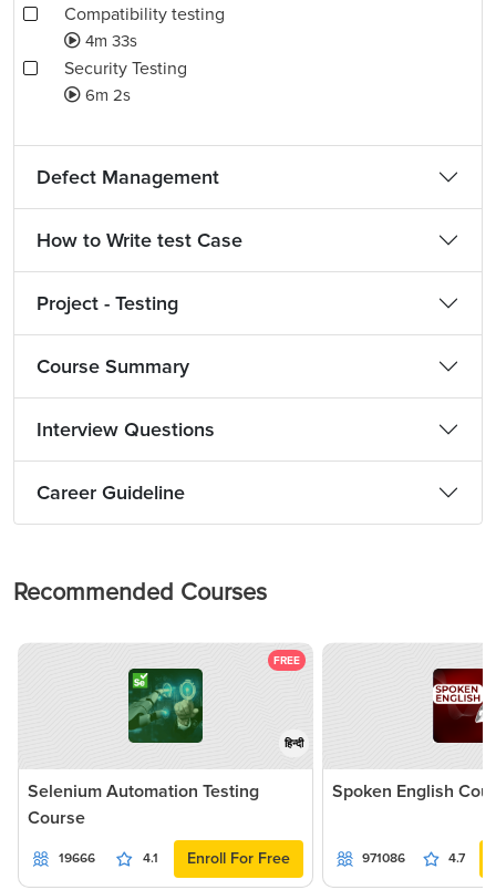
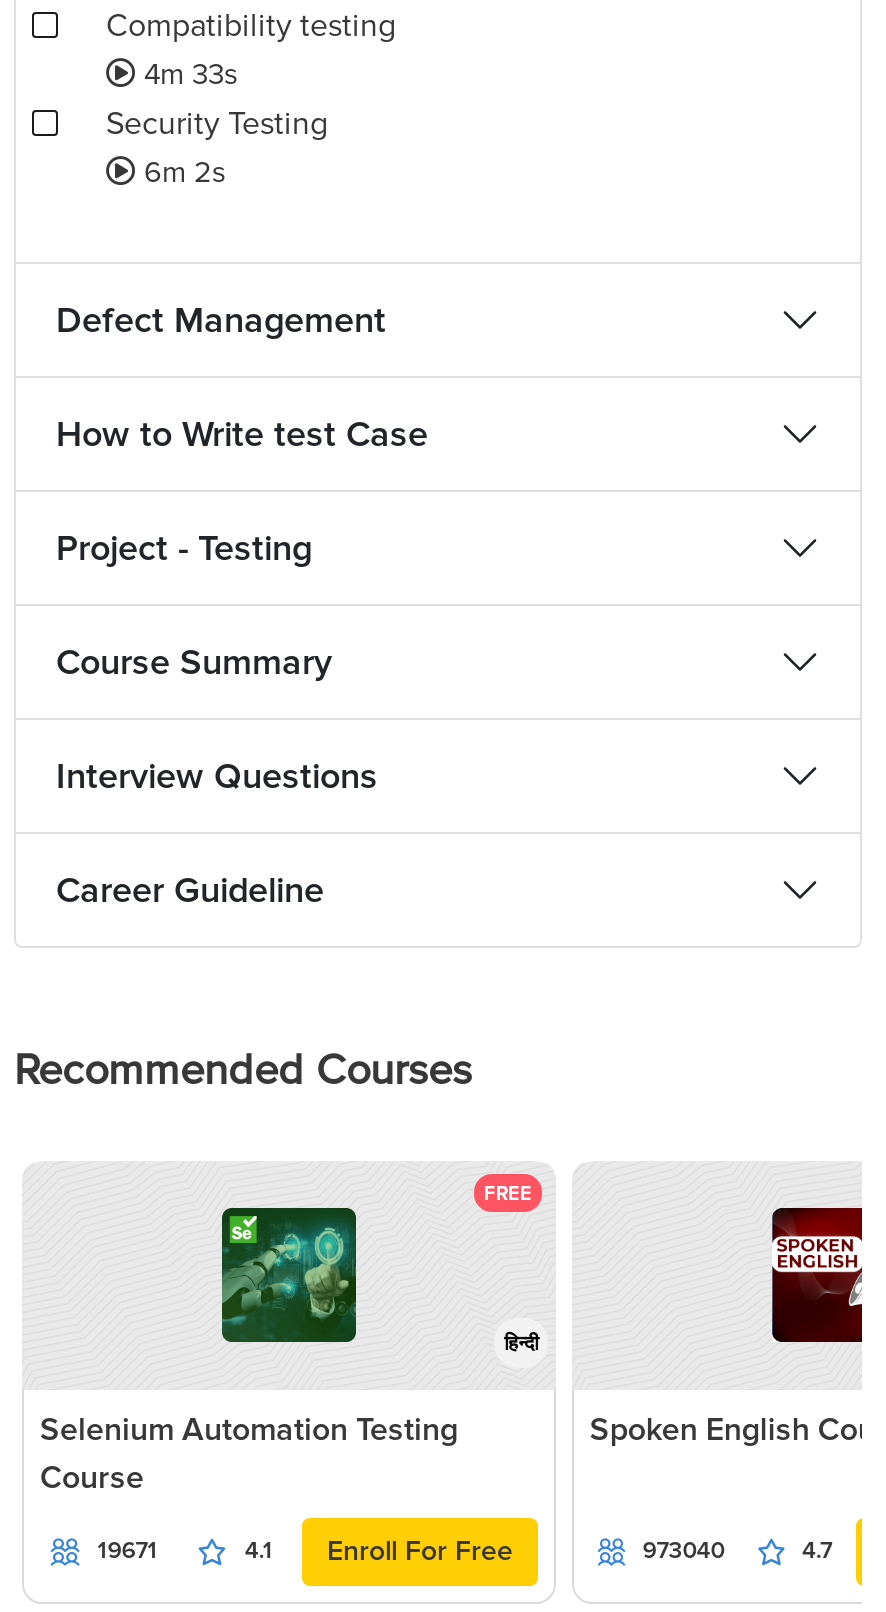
- 19666
+ 19671

- 971086
+ 973040
